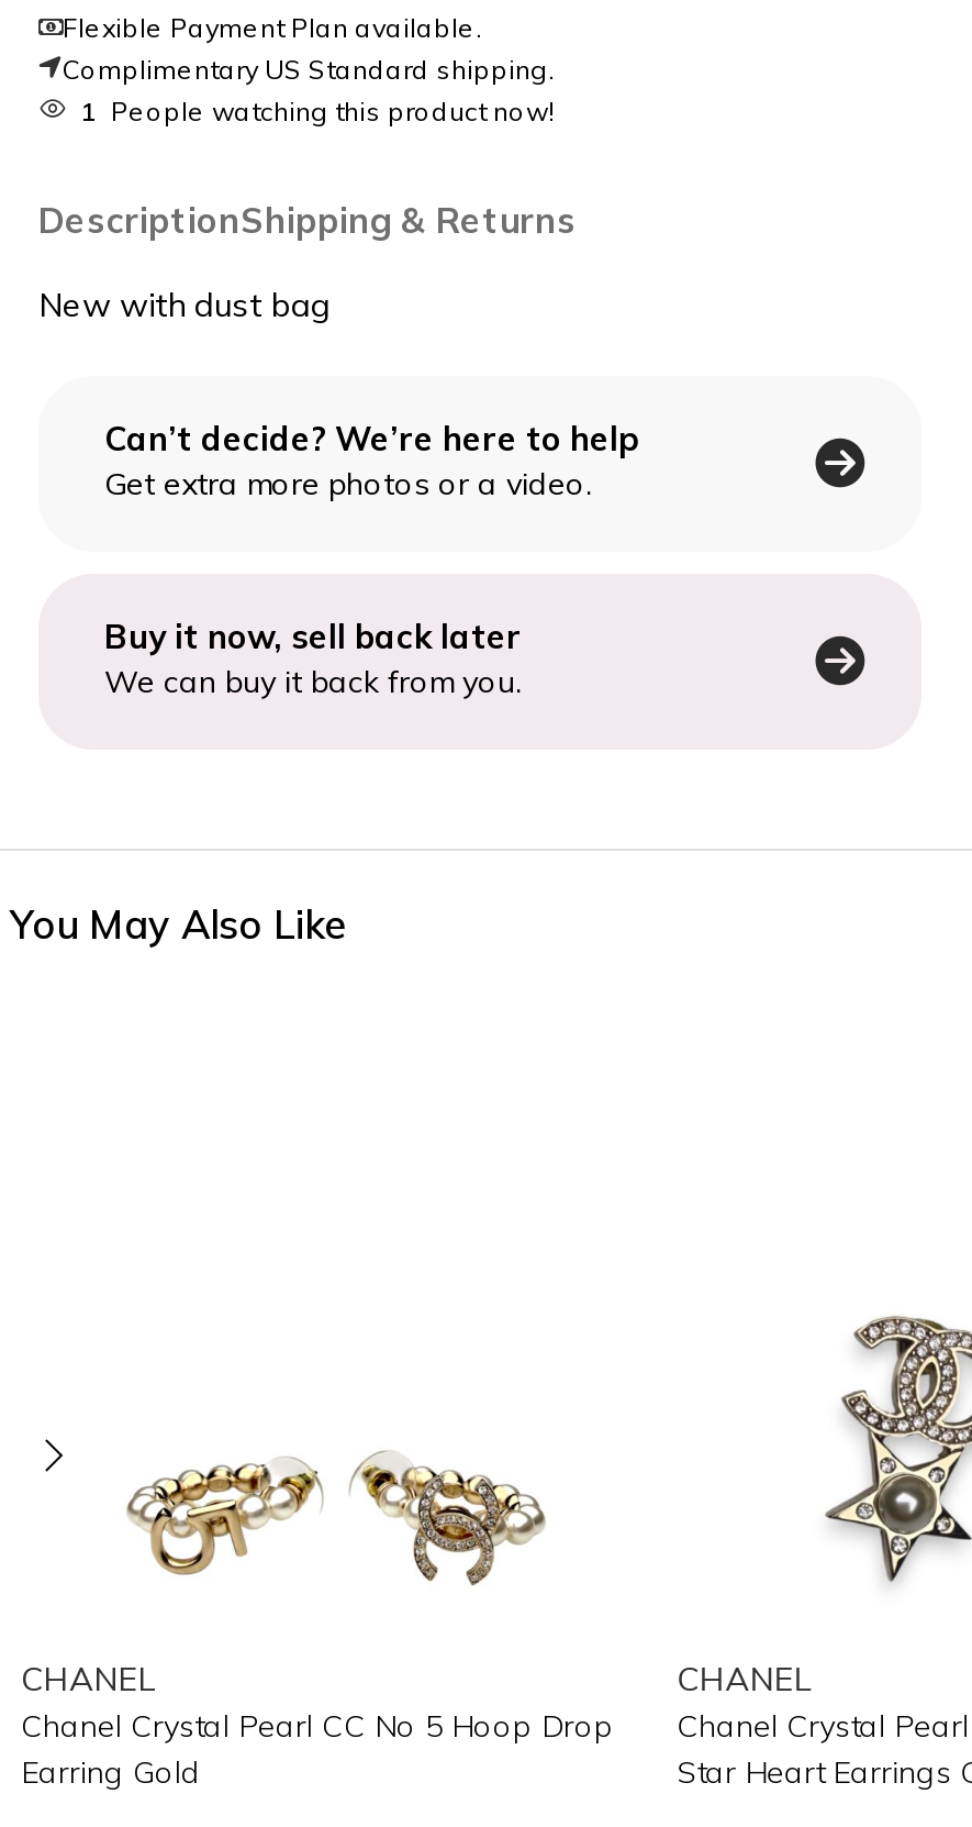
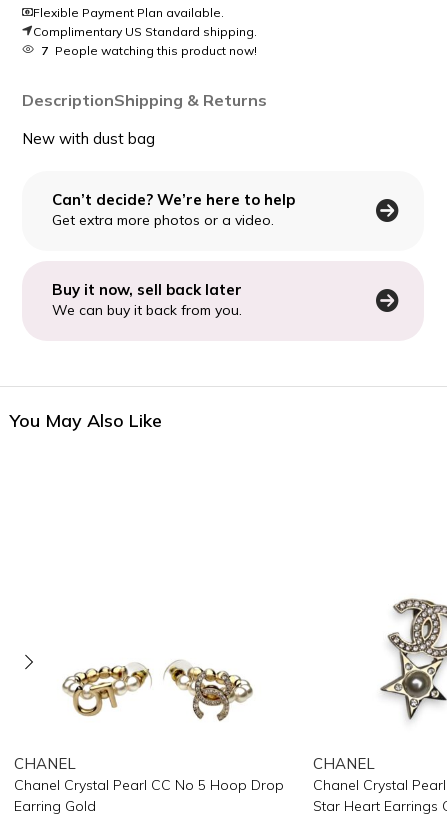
- 1 People watching this product now!
+ 7 People watching this product now!
